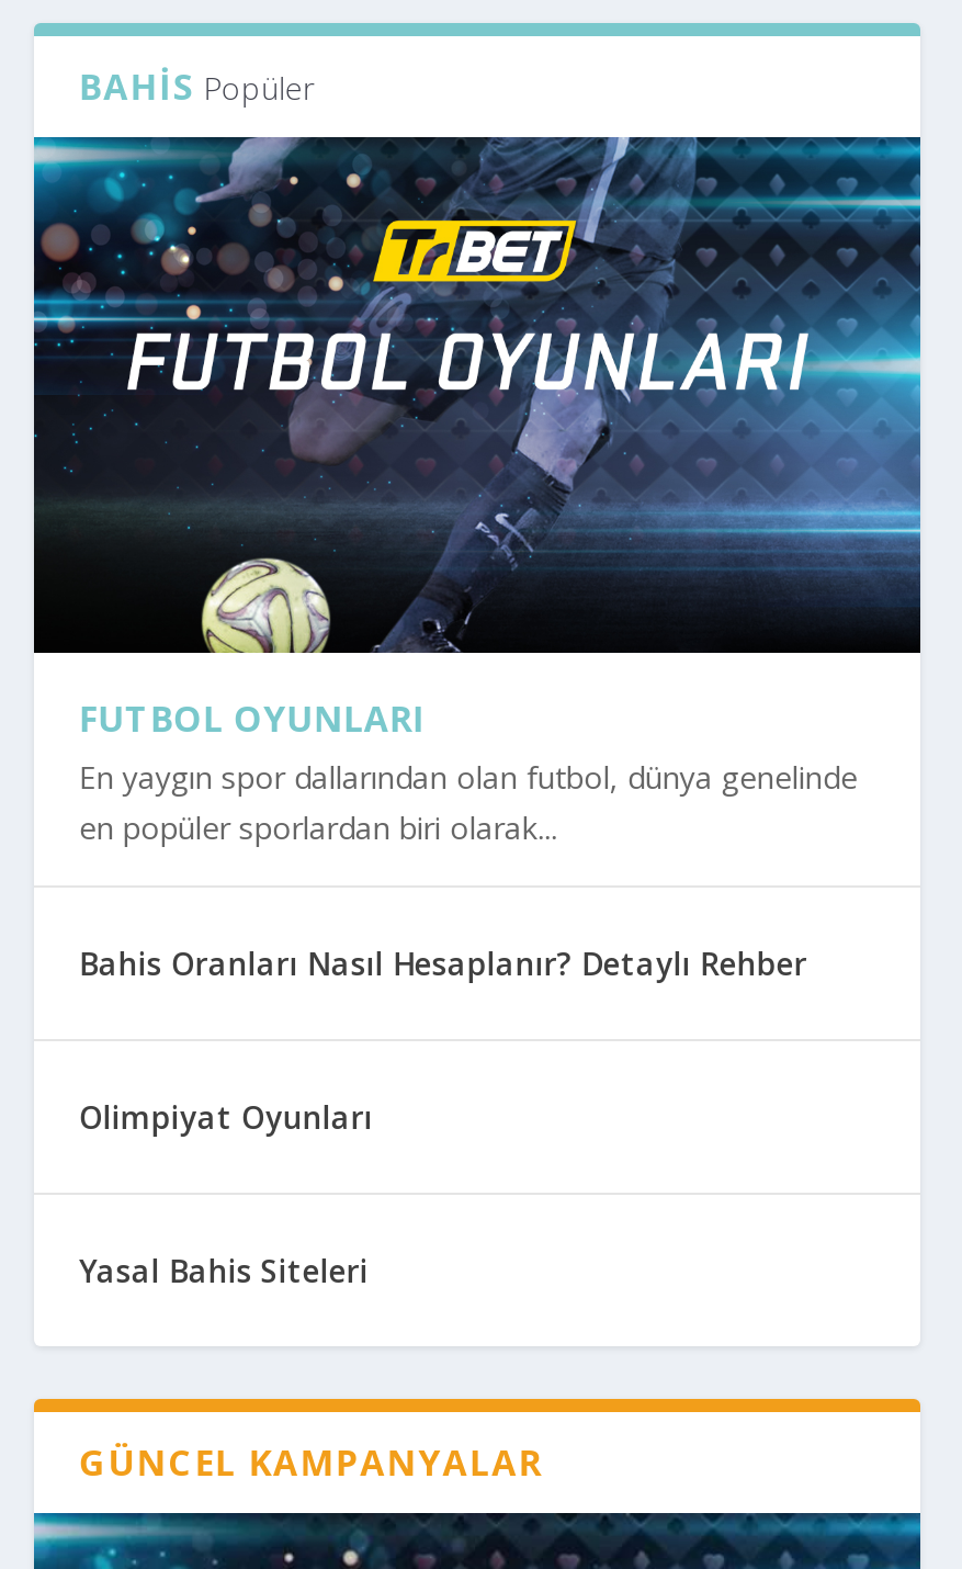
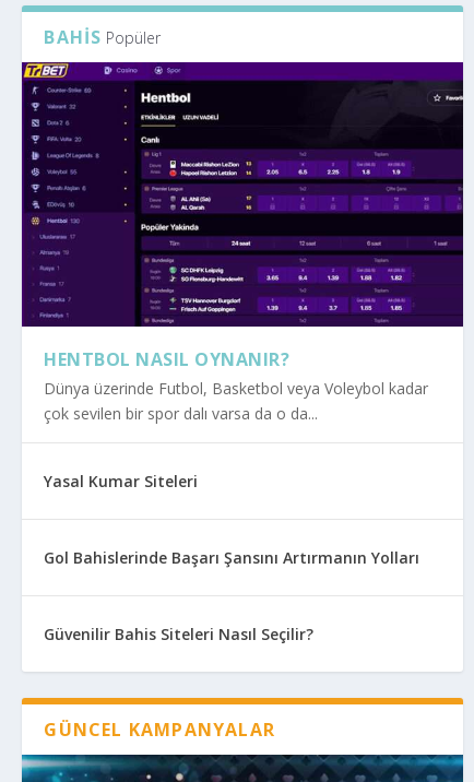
- [image]
- FUTBOL OYUNLARI
- En yaygın spor dallarından olan futbol, dünya genelinde
- en popüler sporlardan biri olarak...
+ [image]
+ HENTBOL NASIL OYNANIR?
+ Dünya üzerinde Futbol, Basketbol veya Voleybol kadar
+ çok sevilen bir spor dalı varsa da o da...

- Bahis Oranları Nasıl Hesaplanır? Detaylı Rehber
+ Yasal Kumar Siteleri

- Olimpiyat Oyunları
+ Gol Bahislerinde Başarı Şansını Artırmanın Yolları

- Yasal Bahis Siteleri
+ Güvenilir Bahis Siteleri Nasıl Seçilir?
